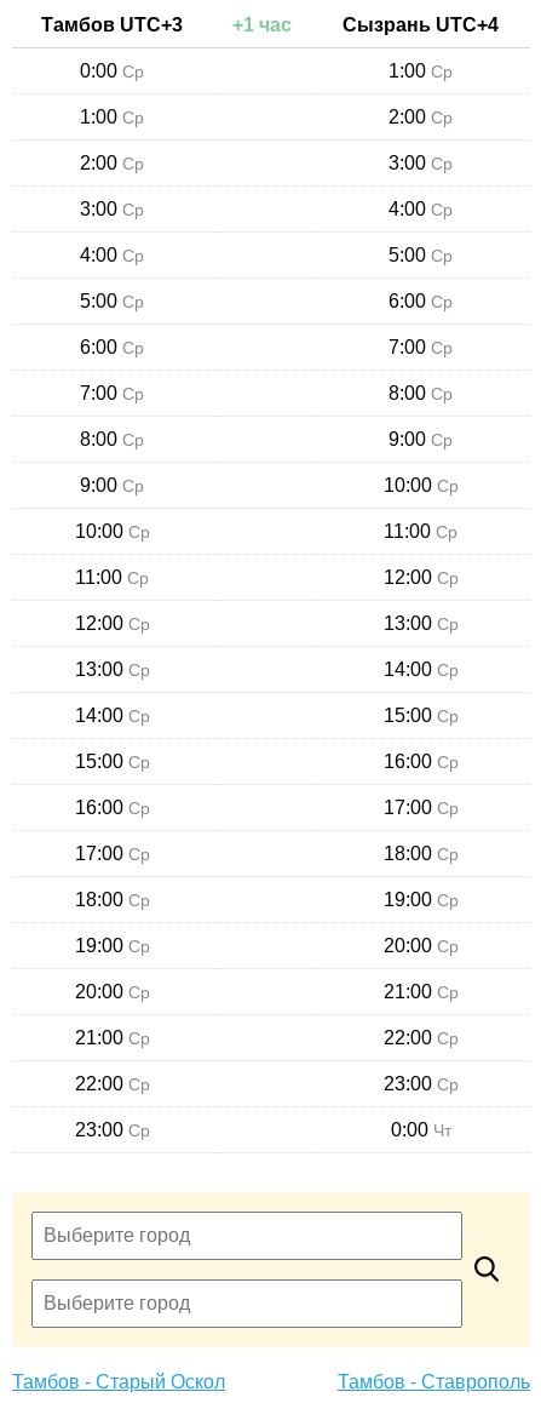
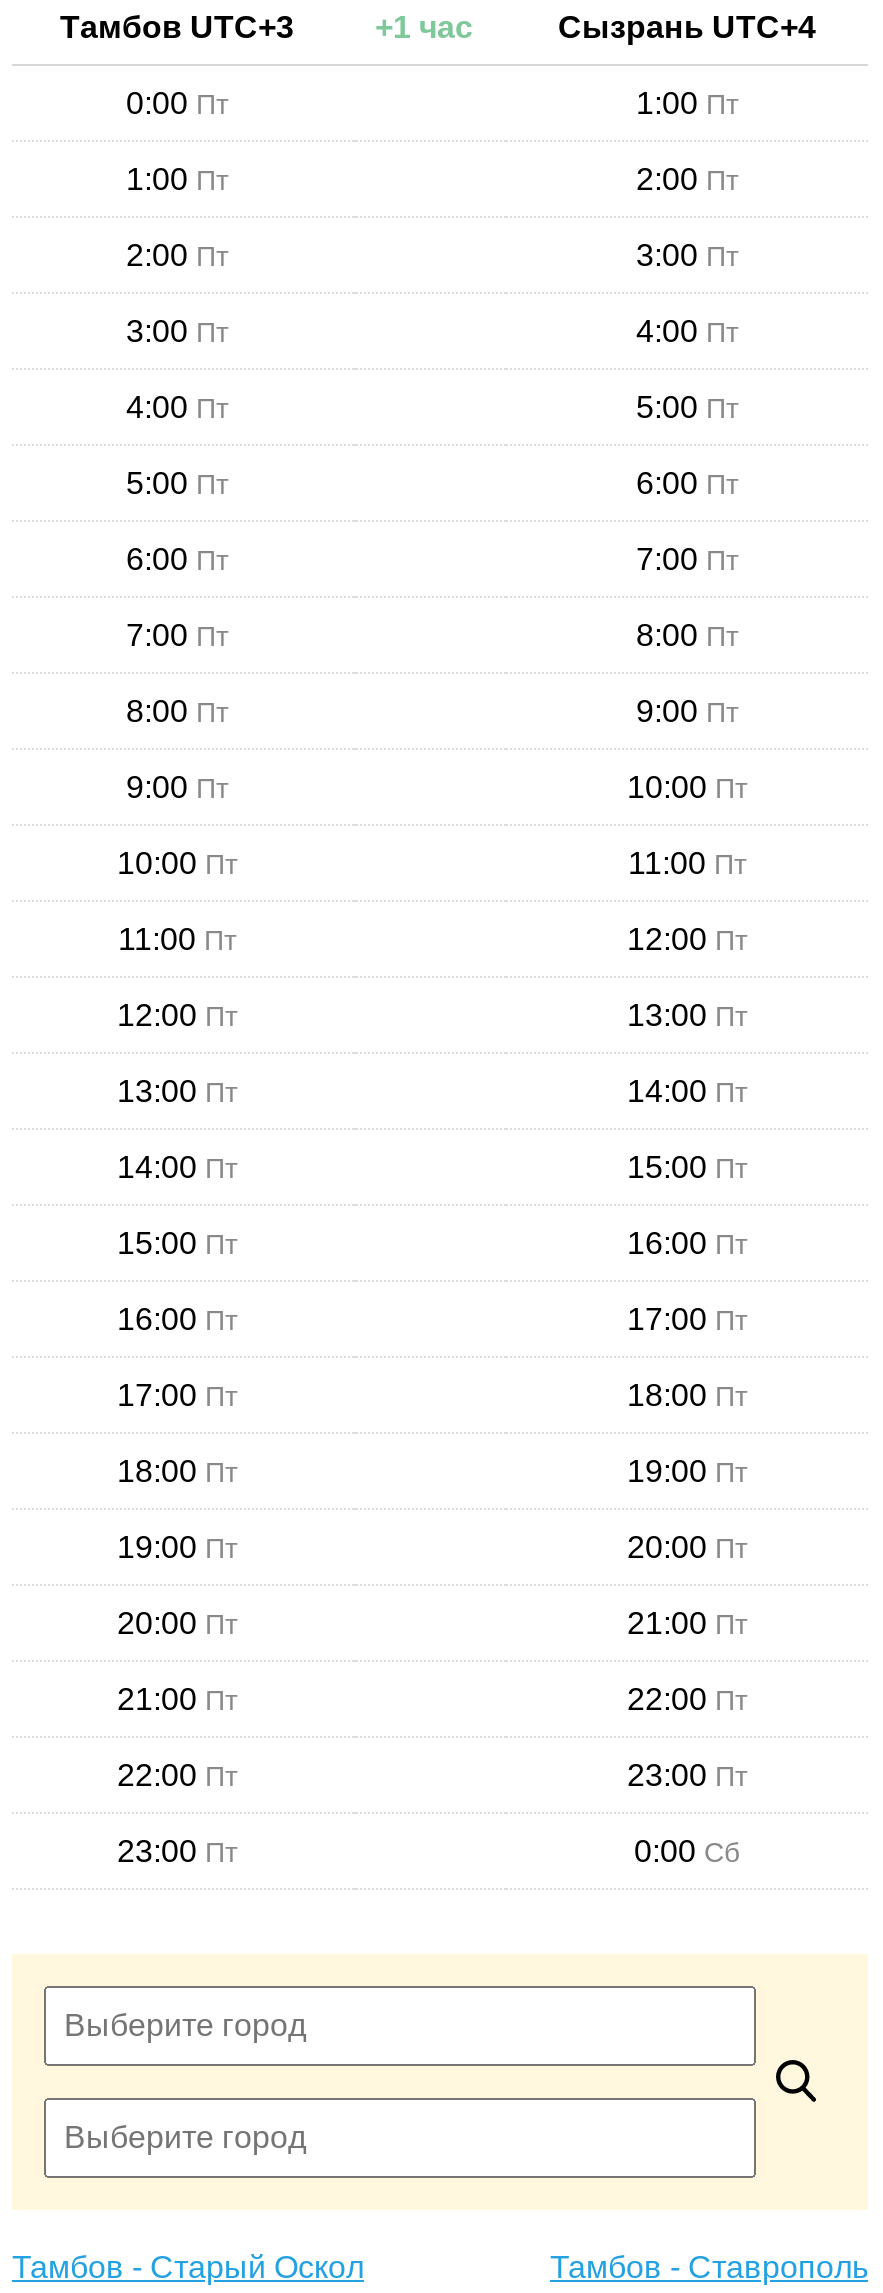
- 0:00 Ср
- 1:00 Ср
+ 0:00 Пт
+ 1:00 Пт

- 1:00 Ср
- 2:00 Ср
+ 1:00 Пт
+ 2:00 Пт

- 2:00 Ср
- 3:00 Ср
+ 2:00 Пт
+ 3:00 Пт

- 3:00 Ср
- 4:00 Ср
+ 3:00 Пт
+ 4:00 Пт

- 4:00 Ср
- 5:00 Ср
+ 4:00 Пт
+ 5:00 Пт

- 5:00 Ср
- 6:00 Ср
+ 5:00 Пт
+ 6:00 Пт

- 6:00 Ср
- 7:00 Ср
+ 6:00 Пт
+ 7:00 Пт

- 7:00 Ср
- 8:00 Ср
+ 7:00 Пт
+ 8:00 Пт

- 8:00 Ср
- 9:00 Ср
+ 8:00 Пт
+ 9:00 Пт

- 9:00 Ср
- 10:00 Ср
+ 9:00 Пт
+ 10:00 Пт

- 10:00 Ср
- 11:00 Ср
+ 10:00 Пт
+ 11:00 Пт

- 11:00 Ср
- 12:00 Ср
+ 11:00 Пт
+ 12:00 Пт

- 12:00 Ср
- 13:00 Ср
+ 12:00 Пт
+ 13:00 Пт

- 13:00 Ср
- 14:00 Ср
+ 13:00 Пт
+ 14:00 Пт

- 14:00 Ср
- 15:00 Ср
+ 14:00 Пт
+ 15:00 Пт

- 15:00 Ср
- 16:00 Ср
+ 15:00 Пт
+ 16:00 Пт

- 16:00 Ср
- 17:00 Ср
+ 16:00 Пт
+ 17:00 Пт

- 17:00 Ср
- 18:00 Ср
+ 17:00 Пт
+ 18:00 Пт

- 18:00 Ср
- 19:00 Ср
+ 18:00 Пт
+ 19:00 Пт

- 19:00 Ср
- 20:00 Ср
+ 19:00 Пт
+ 20:00 Пт

- 20:00 Ср
- 21:00 Ср
+ 20:00 Пт
+ 21:00 Пт

- 21:00 Ср
- 22:00 Ср
+ 21:00 Пт
+ 22:00 Пт

- 22:00 Ср
- 23:00 Ср
+ 22:00 Пт
+ 23:00 Пт

- 23:00 Ср
- 0:00 Чт
+ 23:00 Пт
+ 0:00 Сб
